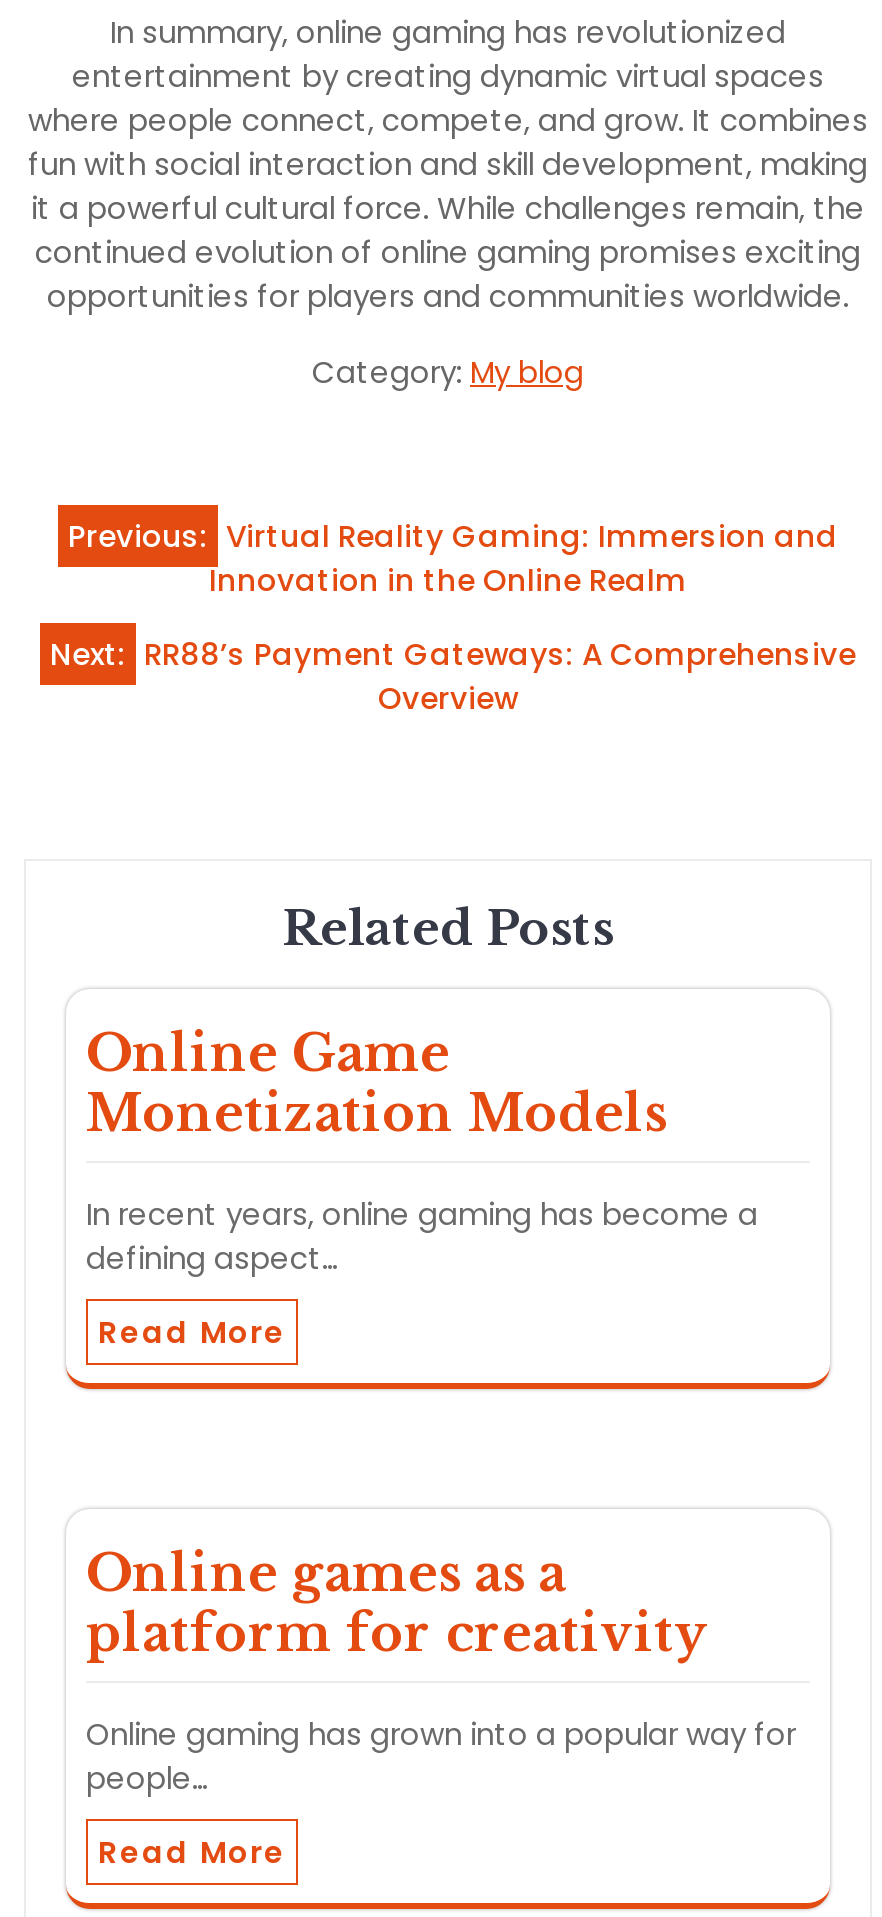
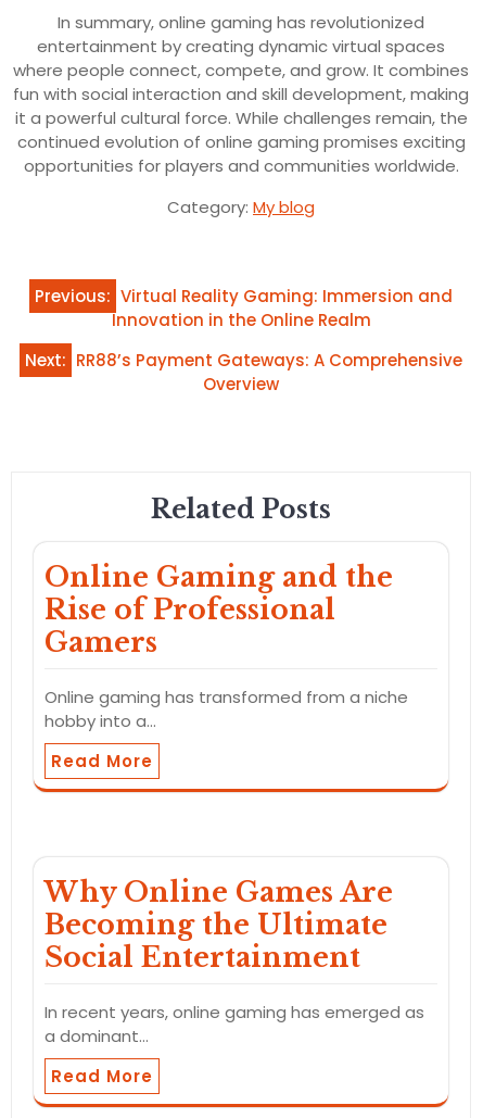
- Online Game
- Monetization Models
+ Online Gaming and the
+ Rise of Professional
+ Gamers

- In recent years, online gaming has become a
- defining aspect…
+ Online gaming has transformed from a niche
+ hobby into a…

- Online games as a
- platform for creativity
+ Why Online Games Are
+ Becoming the Ultimate
+ Social Entertainment

- Online gaming has grown into a popular way for
- people…
+ In recent years, online gaming has emerged as
+ a dominant…
